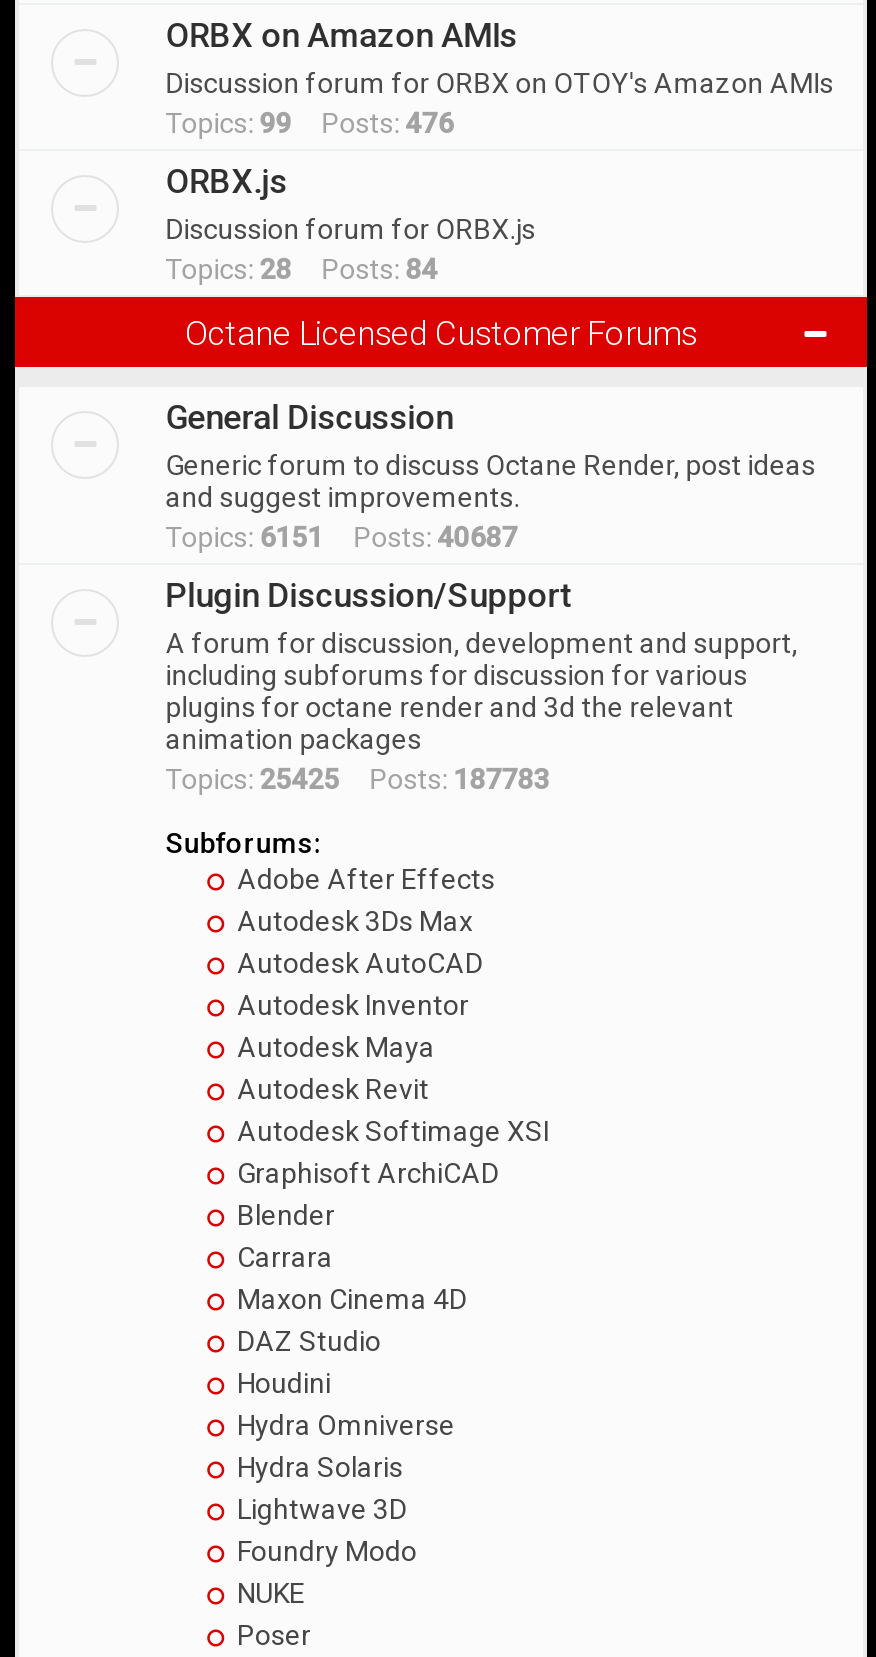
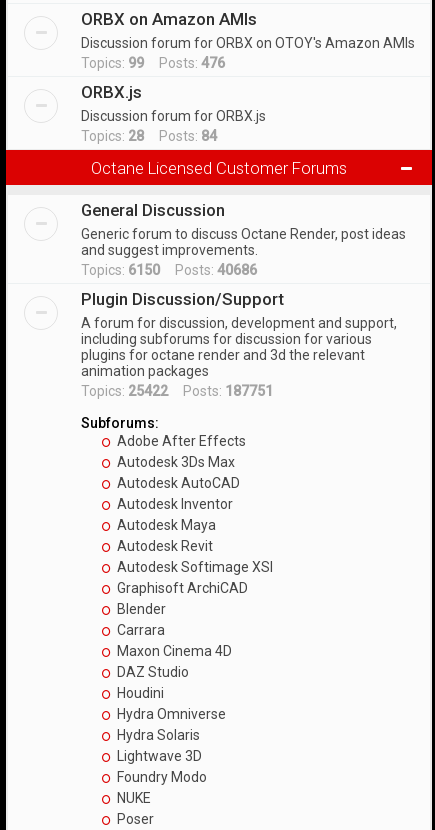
- Topics: 6151 Posts: 40687
+ Topics: 6150 Posts: 40686

- Topics: 25425 Posts: 187783
+ Topics: 25422 Posts: 187751
